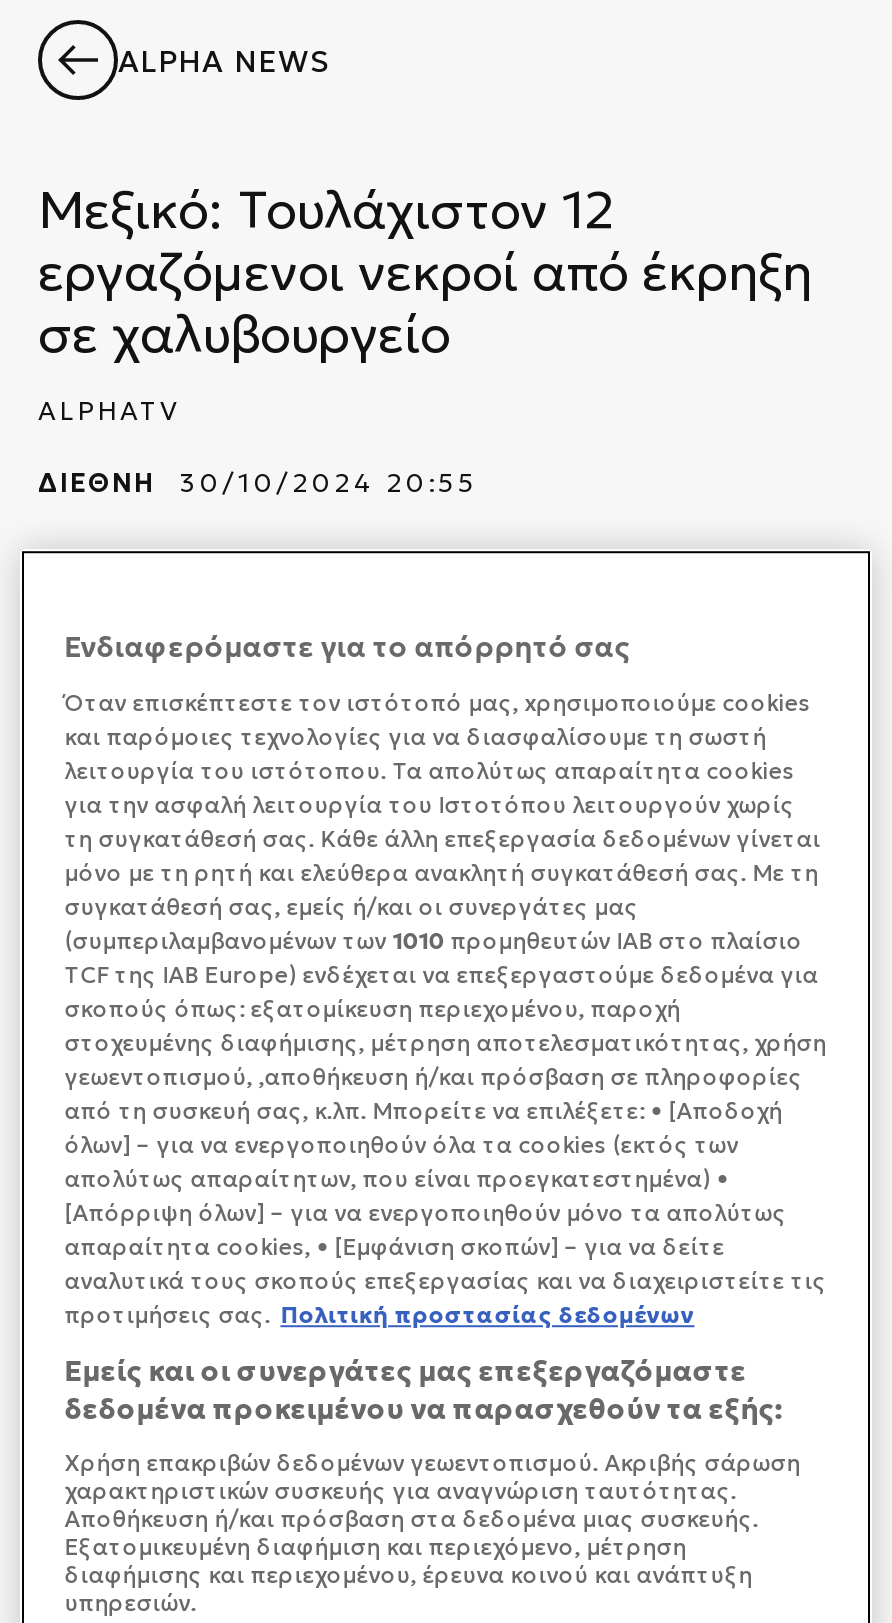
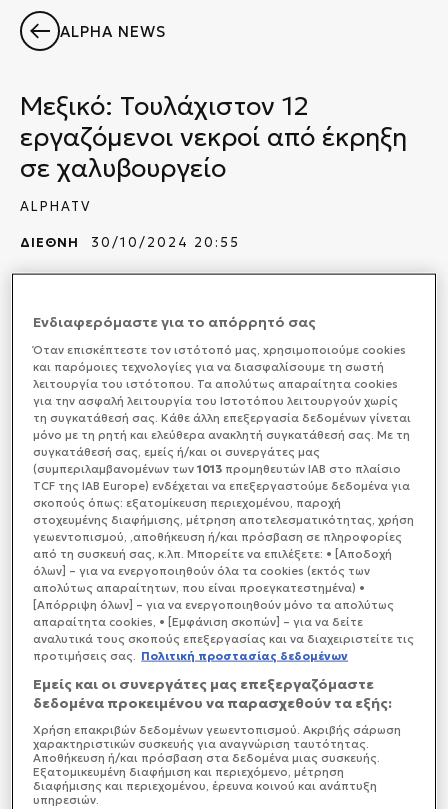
- (συμπεριλαμβανομένων των 1010 προμηθευτών IAB στο πλαίσιο
+ (συμπεριλαμβανομένων των 1013 προμηθευτών IAB στο πλαίσιο
